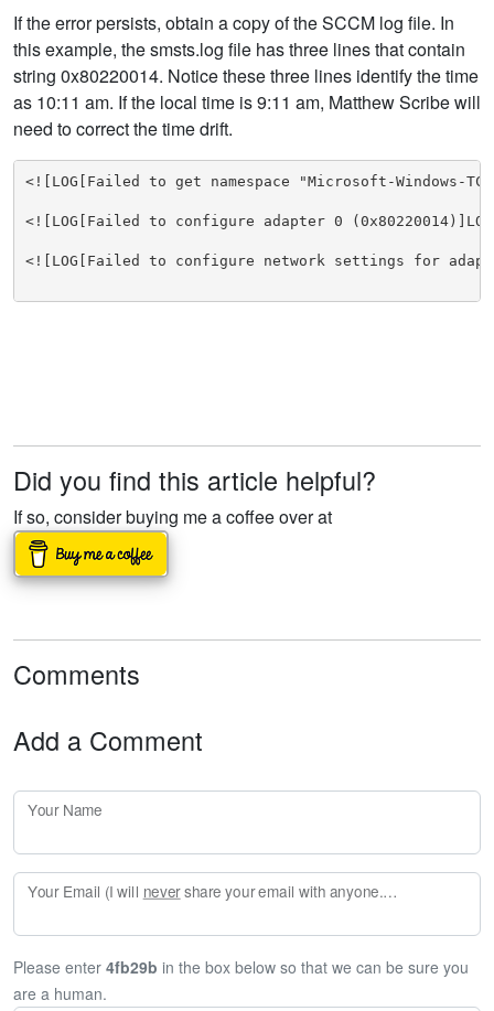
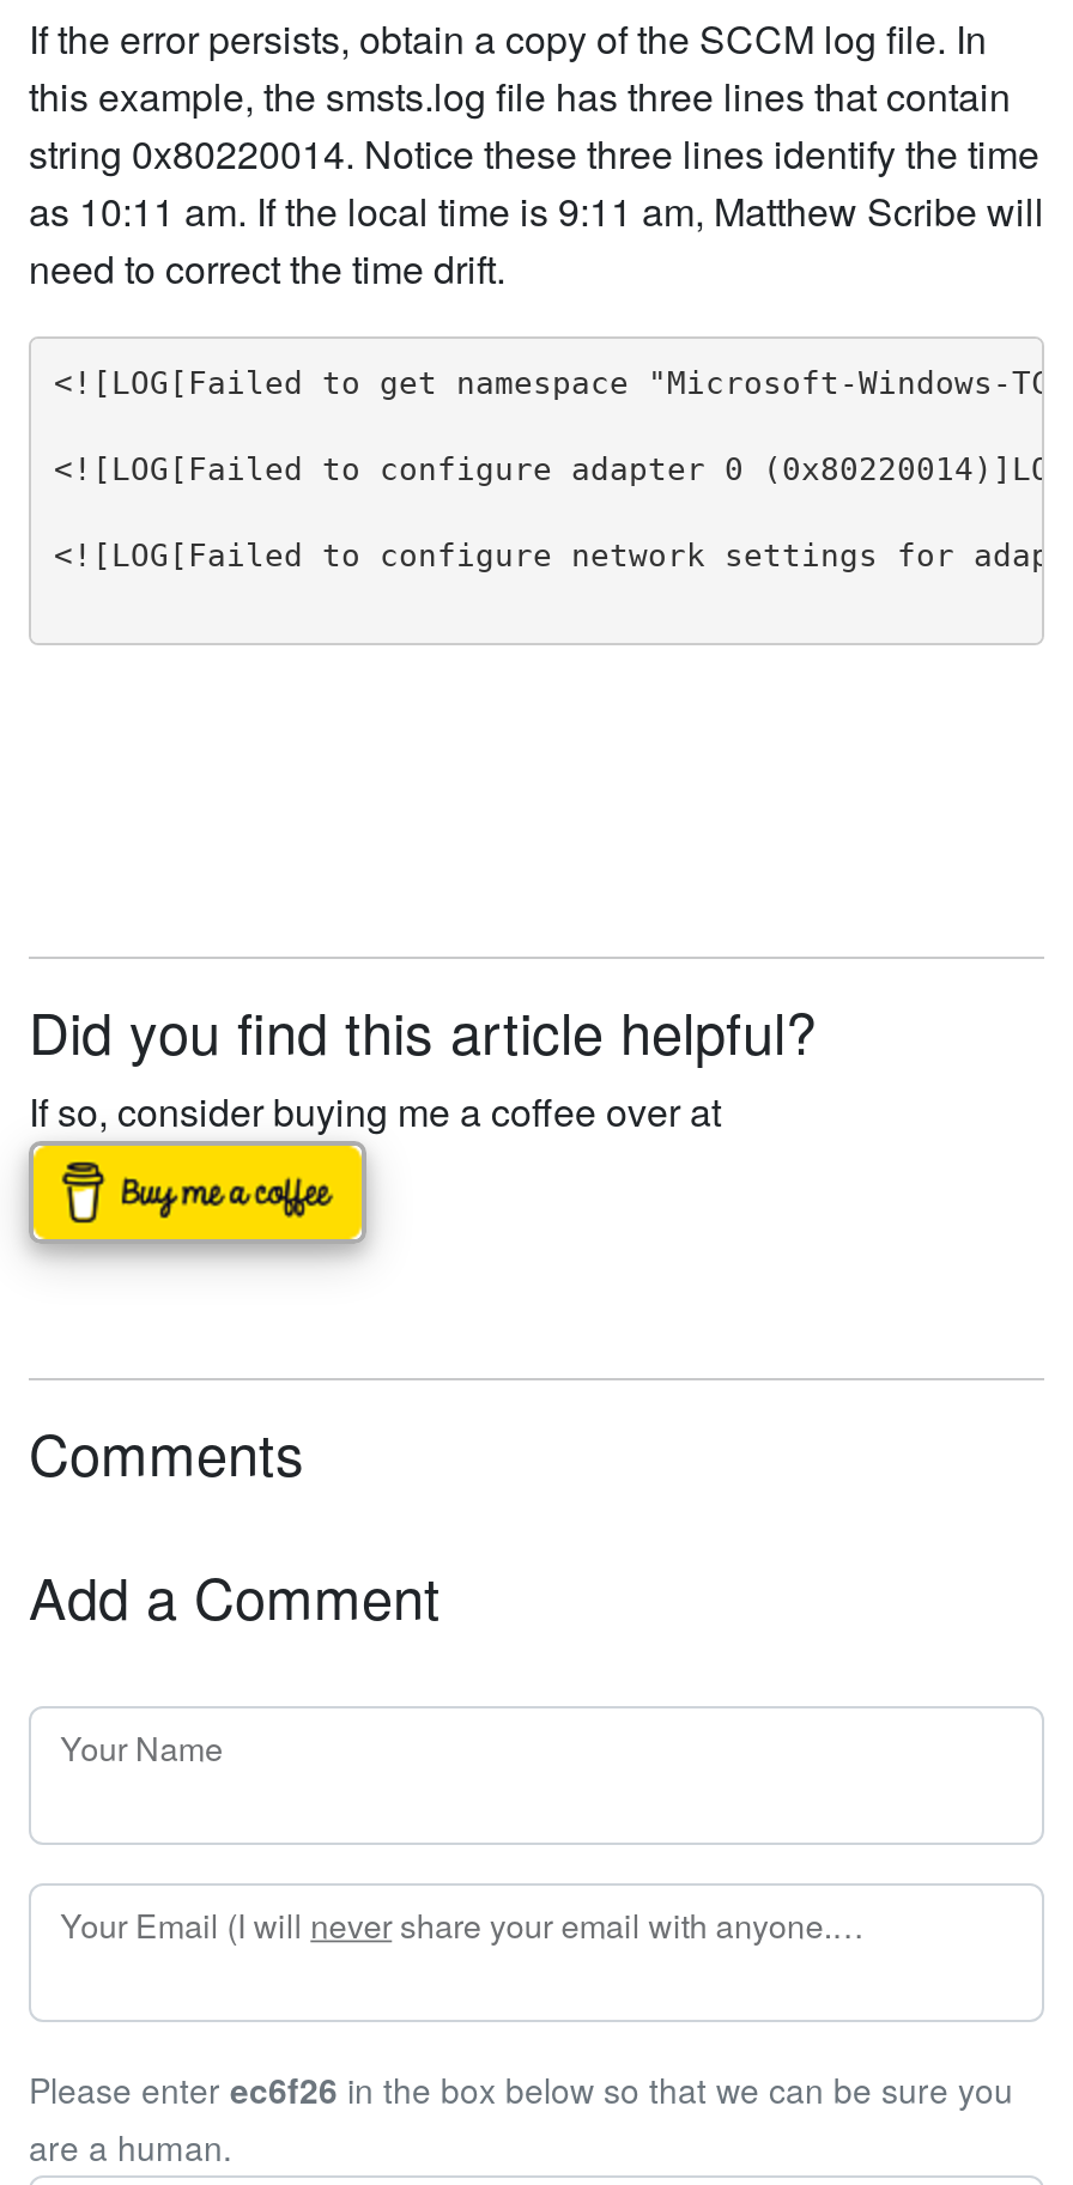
- Please enter 4fb29b in the box below so that we can be sure you
+ Please enter ec6f26 in the box below so that we can be sure you
